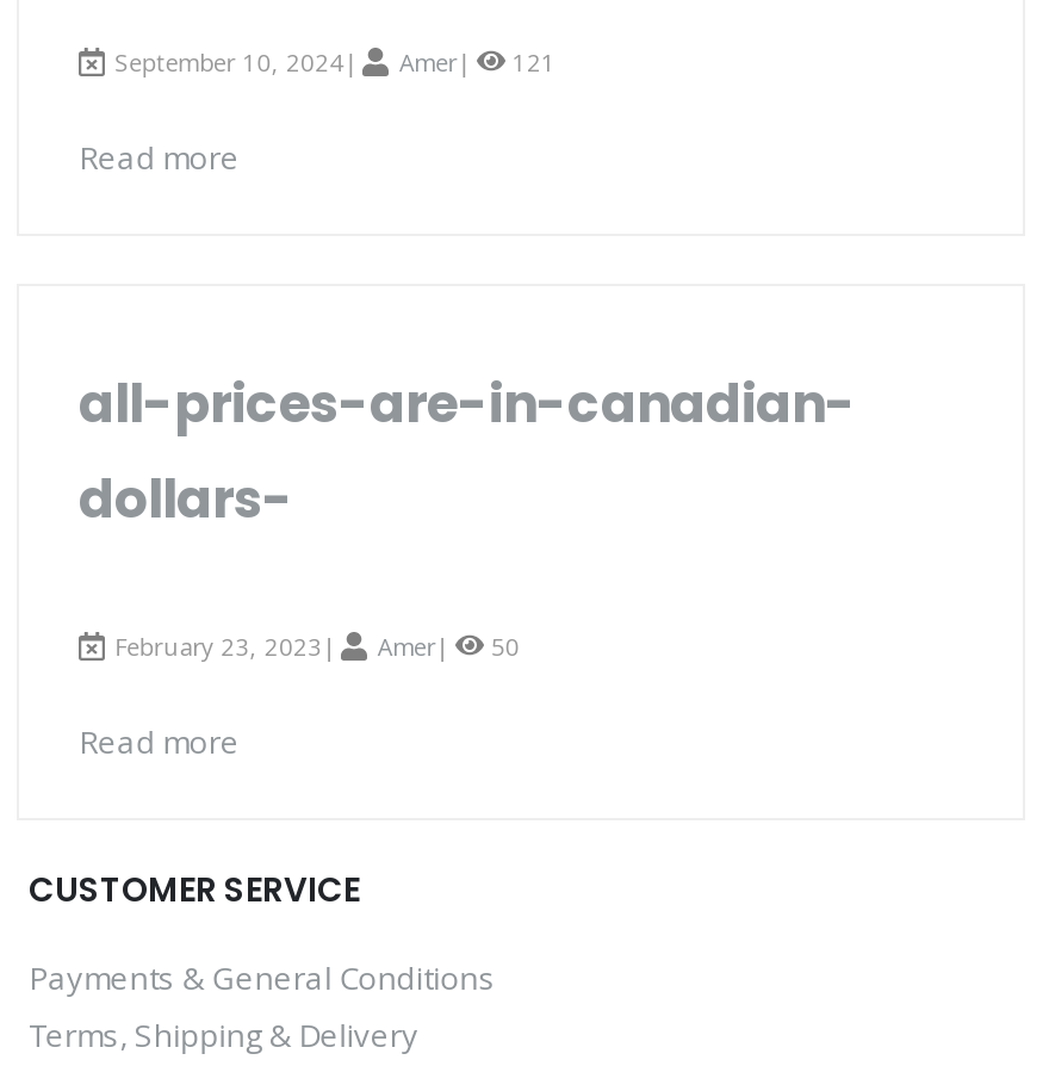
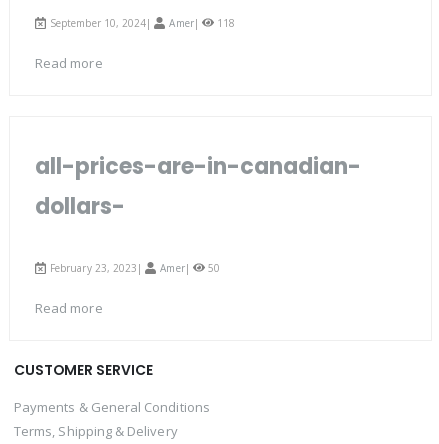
- 121
+ 118
